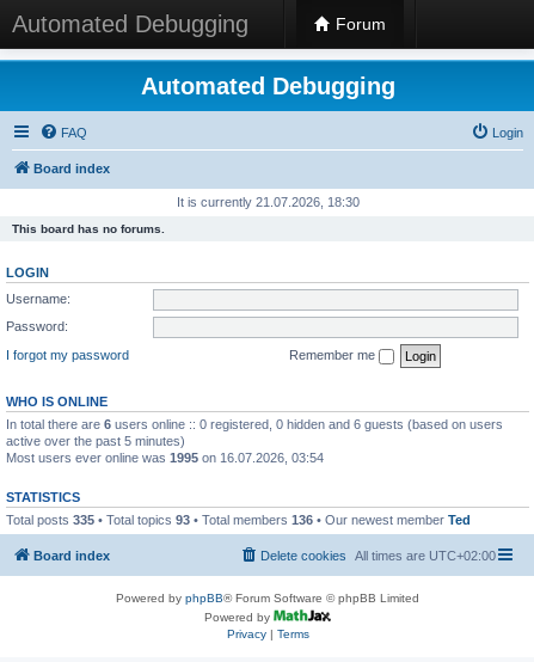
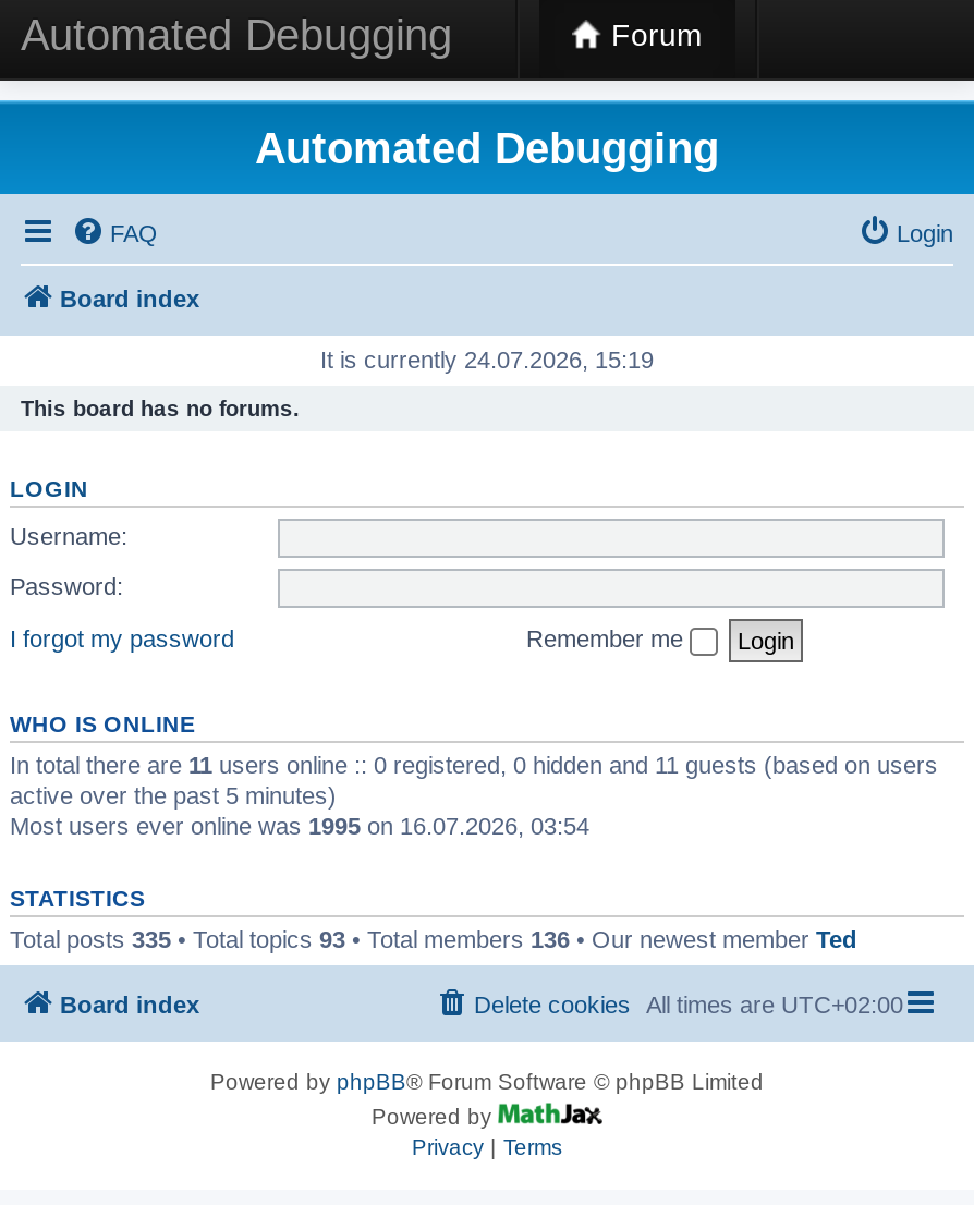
- It is currently 21.07.2026, 18:30
+ It is currently 24.07.2026, 15:19

- In total there are 6 users online :: 0 registered, 0 hidden and 6 guests (based on users
+ In total there are 11 users online :: 0 registered, 0 hidden and 11 guests (based on users
